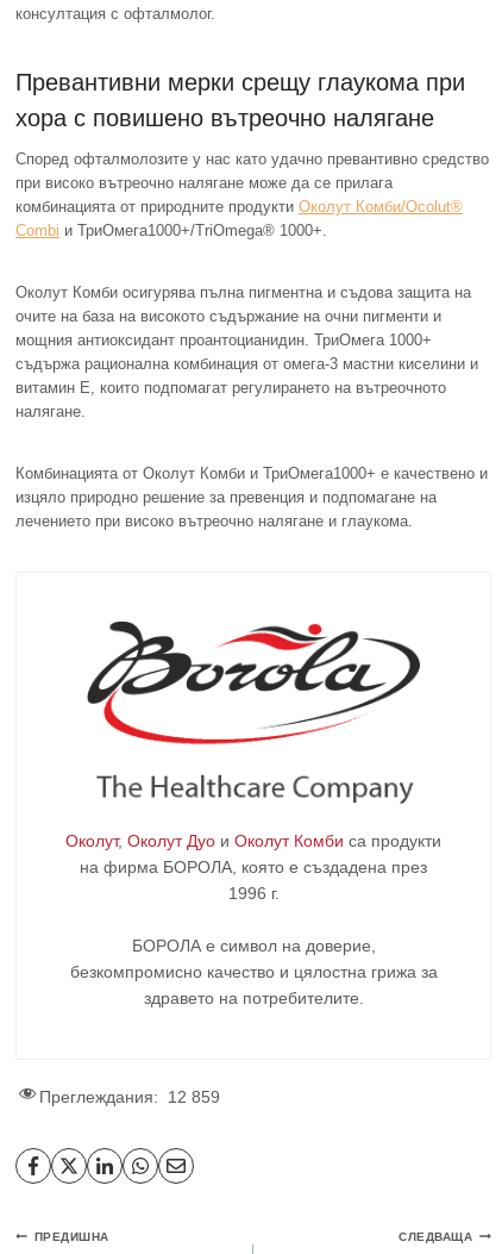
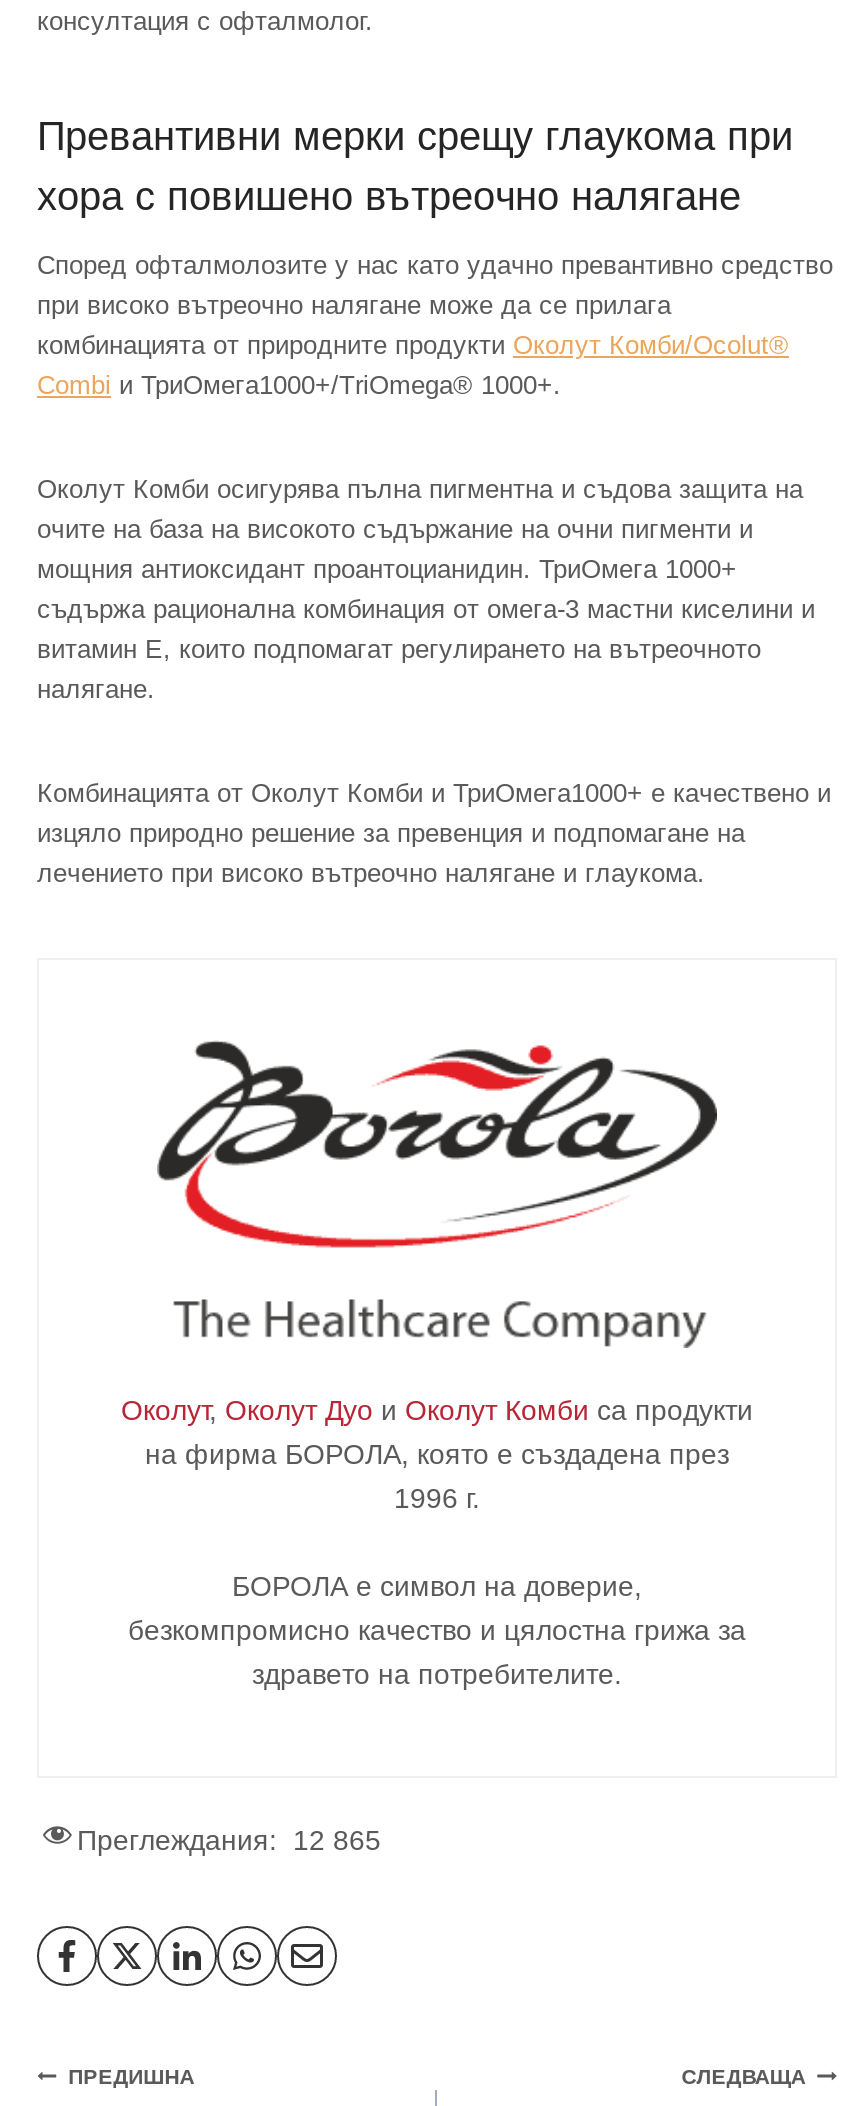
- Преглеждания: 12 859
+ Преглеждания: 12 865
